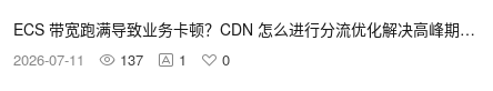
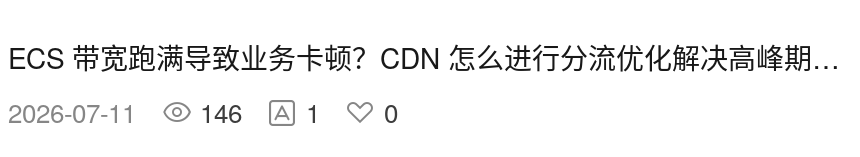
- 2026-07-11 137 1 0
+ 2026-07-11 146 1 0
